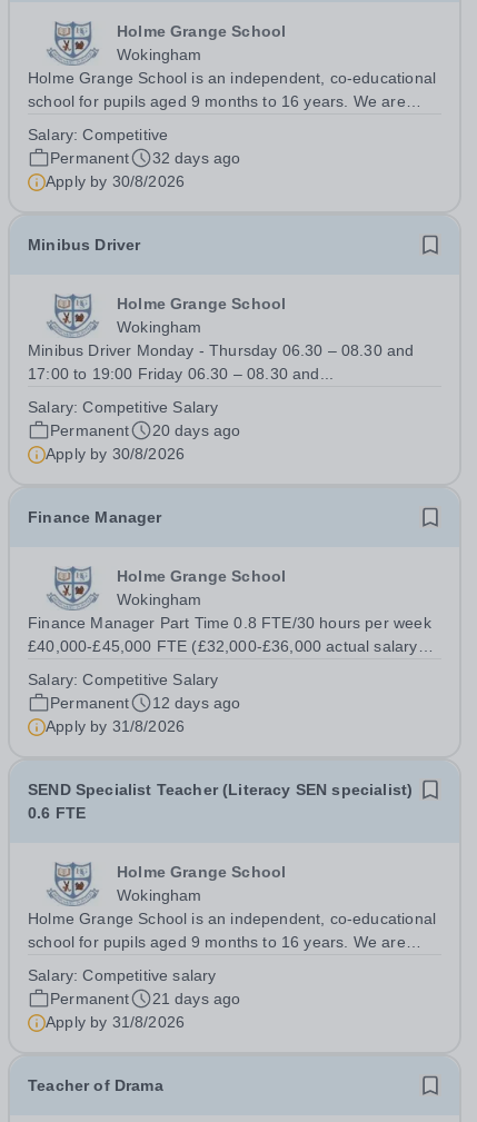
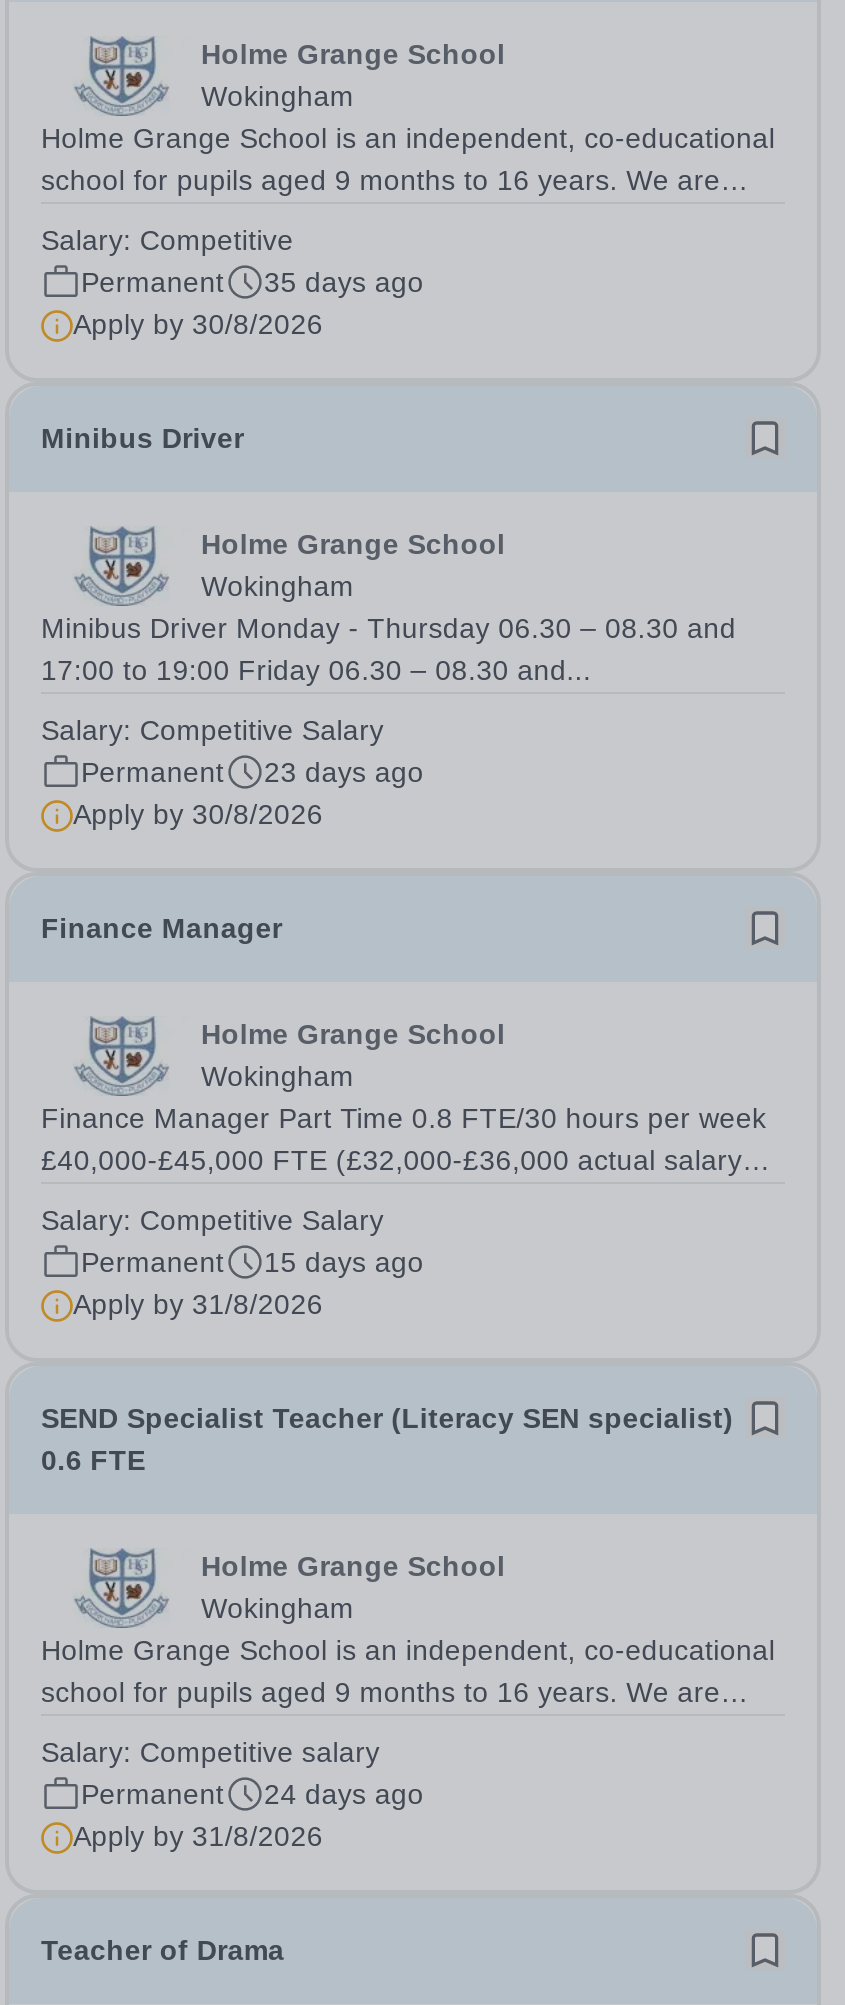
- Permanent 32 days ago
+ Permanent 35 days ago

- Permanent 20 days ago
+ Permanent 23 days ago

- Permanent 12 days ago
+ Permanent 15 days ago

- Permanent 21 days ago
+ Permanent 24 days ago
